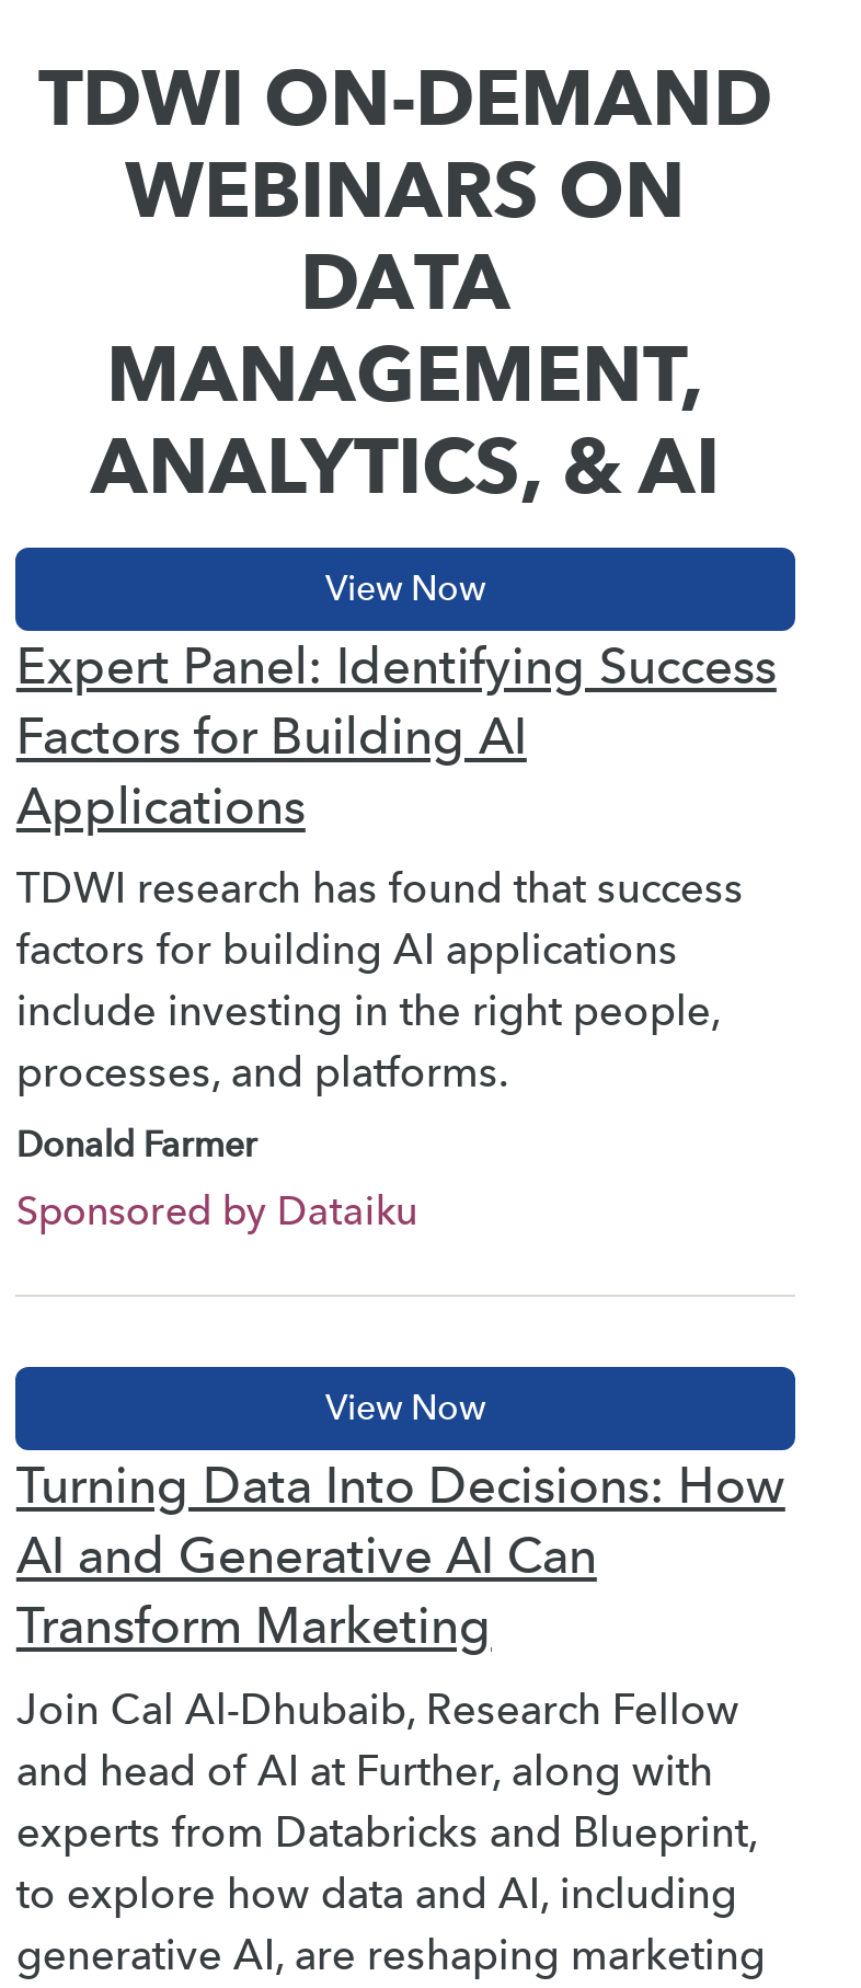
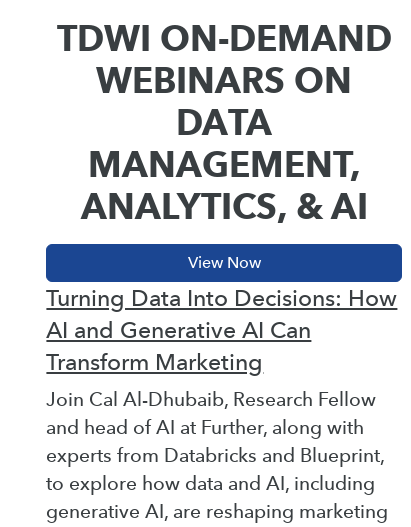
- Expert Panel: Identifying Success
- Factors for Building AI
- Applications
- TDWI research has found that success
- factors for building AI applications
- include investing in the right people,
- processes, and platforms.
- Donald Farmer
- Sponsored by Dataiku
